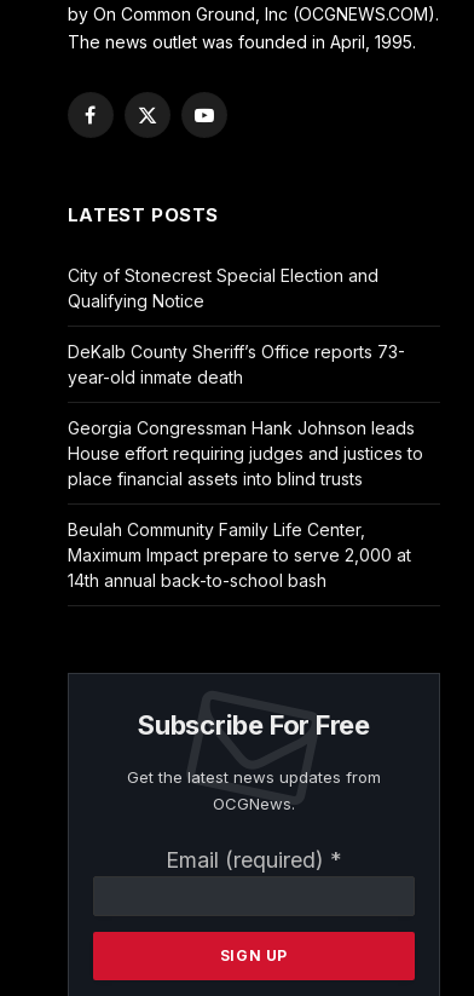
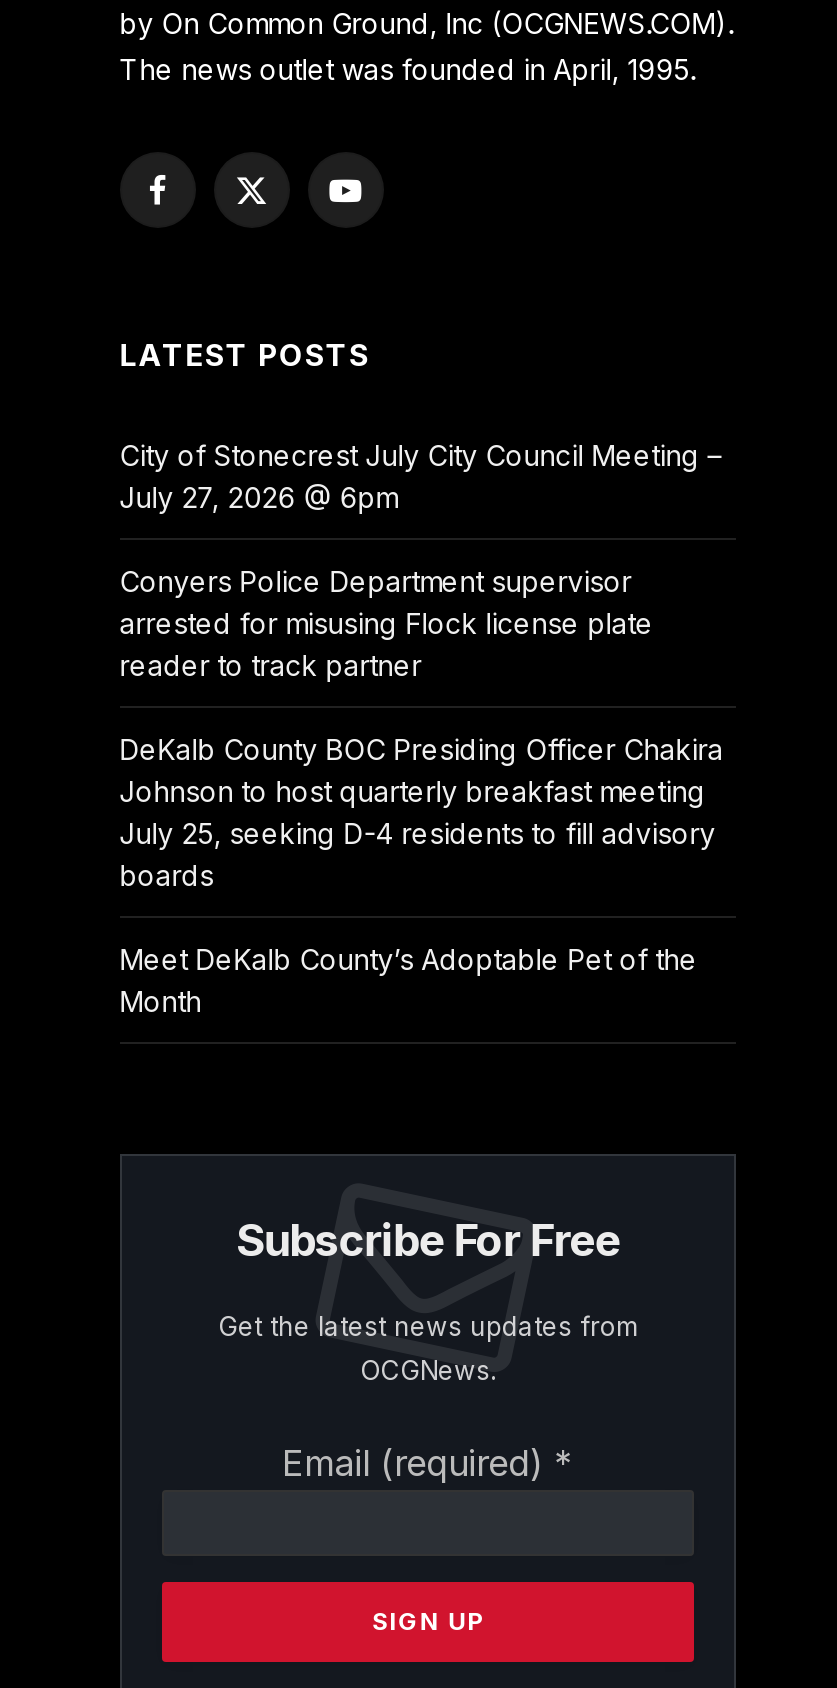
- City of Stonecrest Special Election and
- Qualifying Notice
+ City of Stonecrest July City Council Meeting –
+ July 27, 2026 @ 6pm

- DeKalb County Sheriff’s Office reports 73-
- year-old inmate death
+ Conyers Police Department supervisor
+ arrested for misusing Flock license plate
+ reader to track partner

- Georgia Congressman Hank Johnson leads
- House effort requiring judges and justices to
- place financial assets into blind trusts
+ DeKalb County BOC Presiding Officer Chakira
+ Johnson to host quarterly breakfast meeting
+ July 25, seeking D-4 residents to fill advisory
+ boards

- Beulah Community Family Life Center,
- Maximum Impact prepare to serve 2,000 at
- 14th annual back-to-school bash
+ Meet DeKalb County’s Adoptable Pet of the
+ Month
